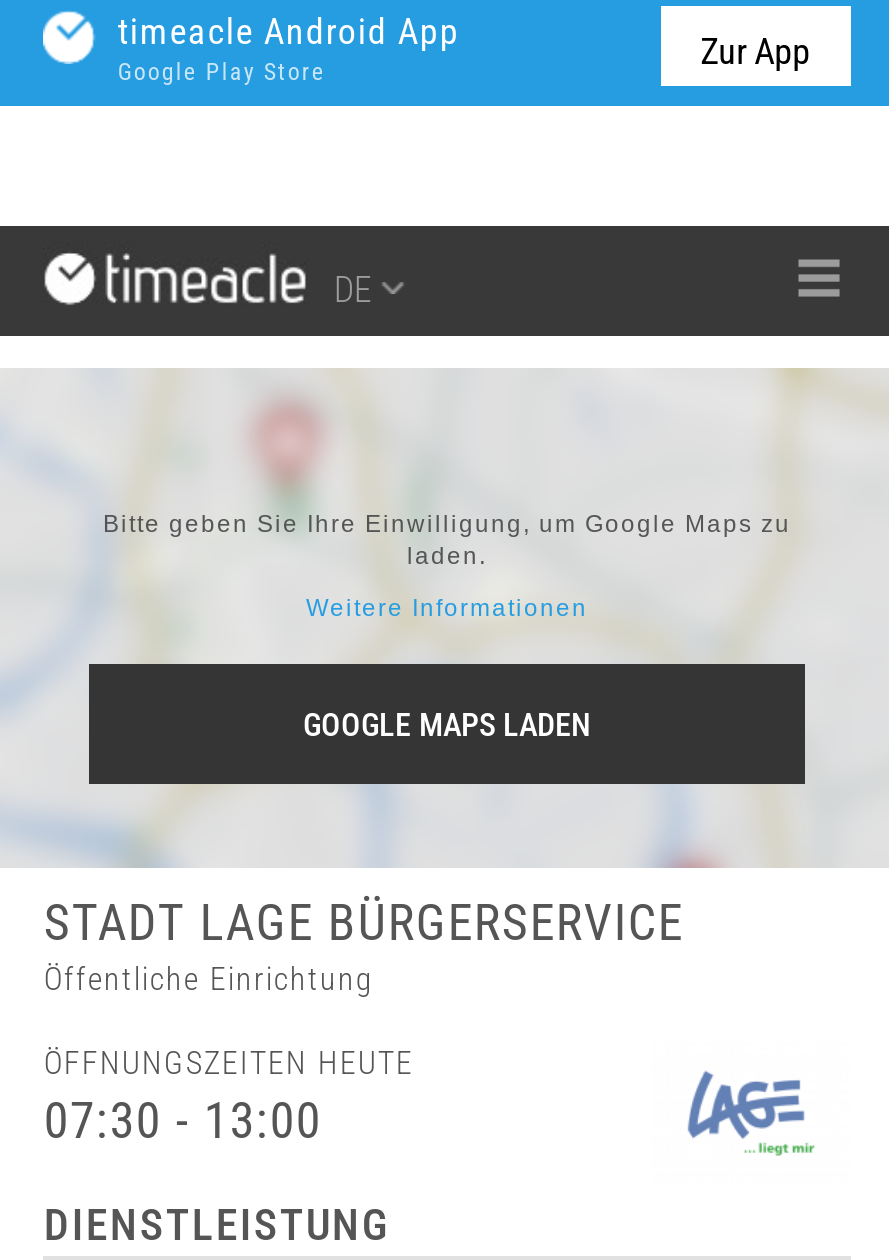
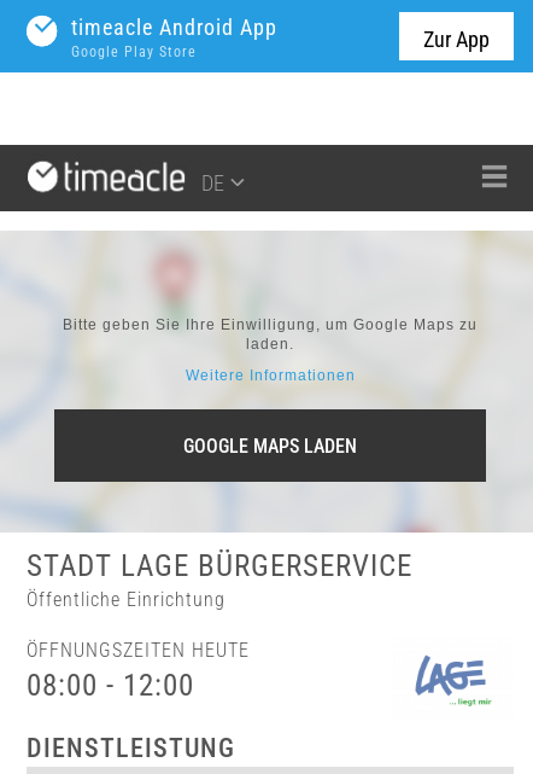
- 07:30 - 13:00
+ 08:00 - 12:00
